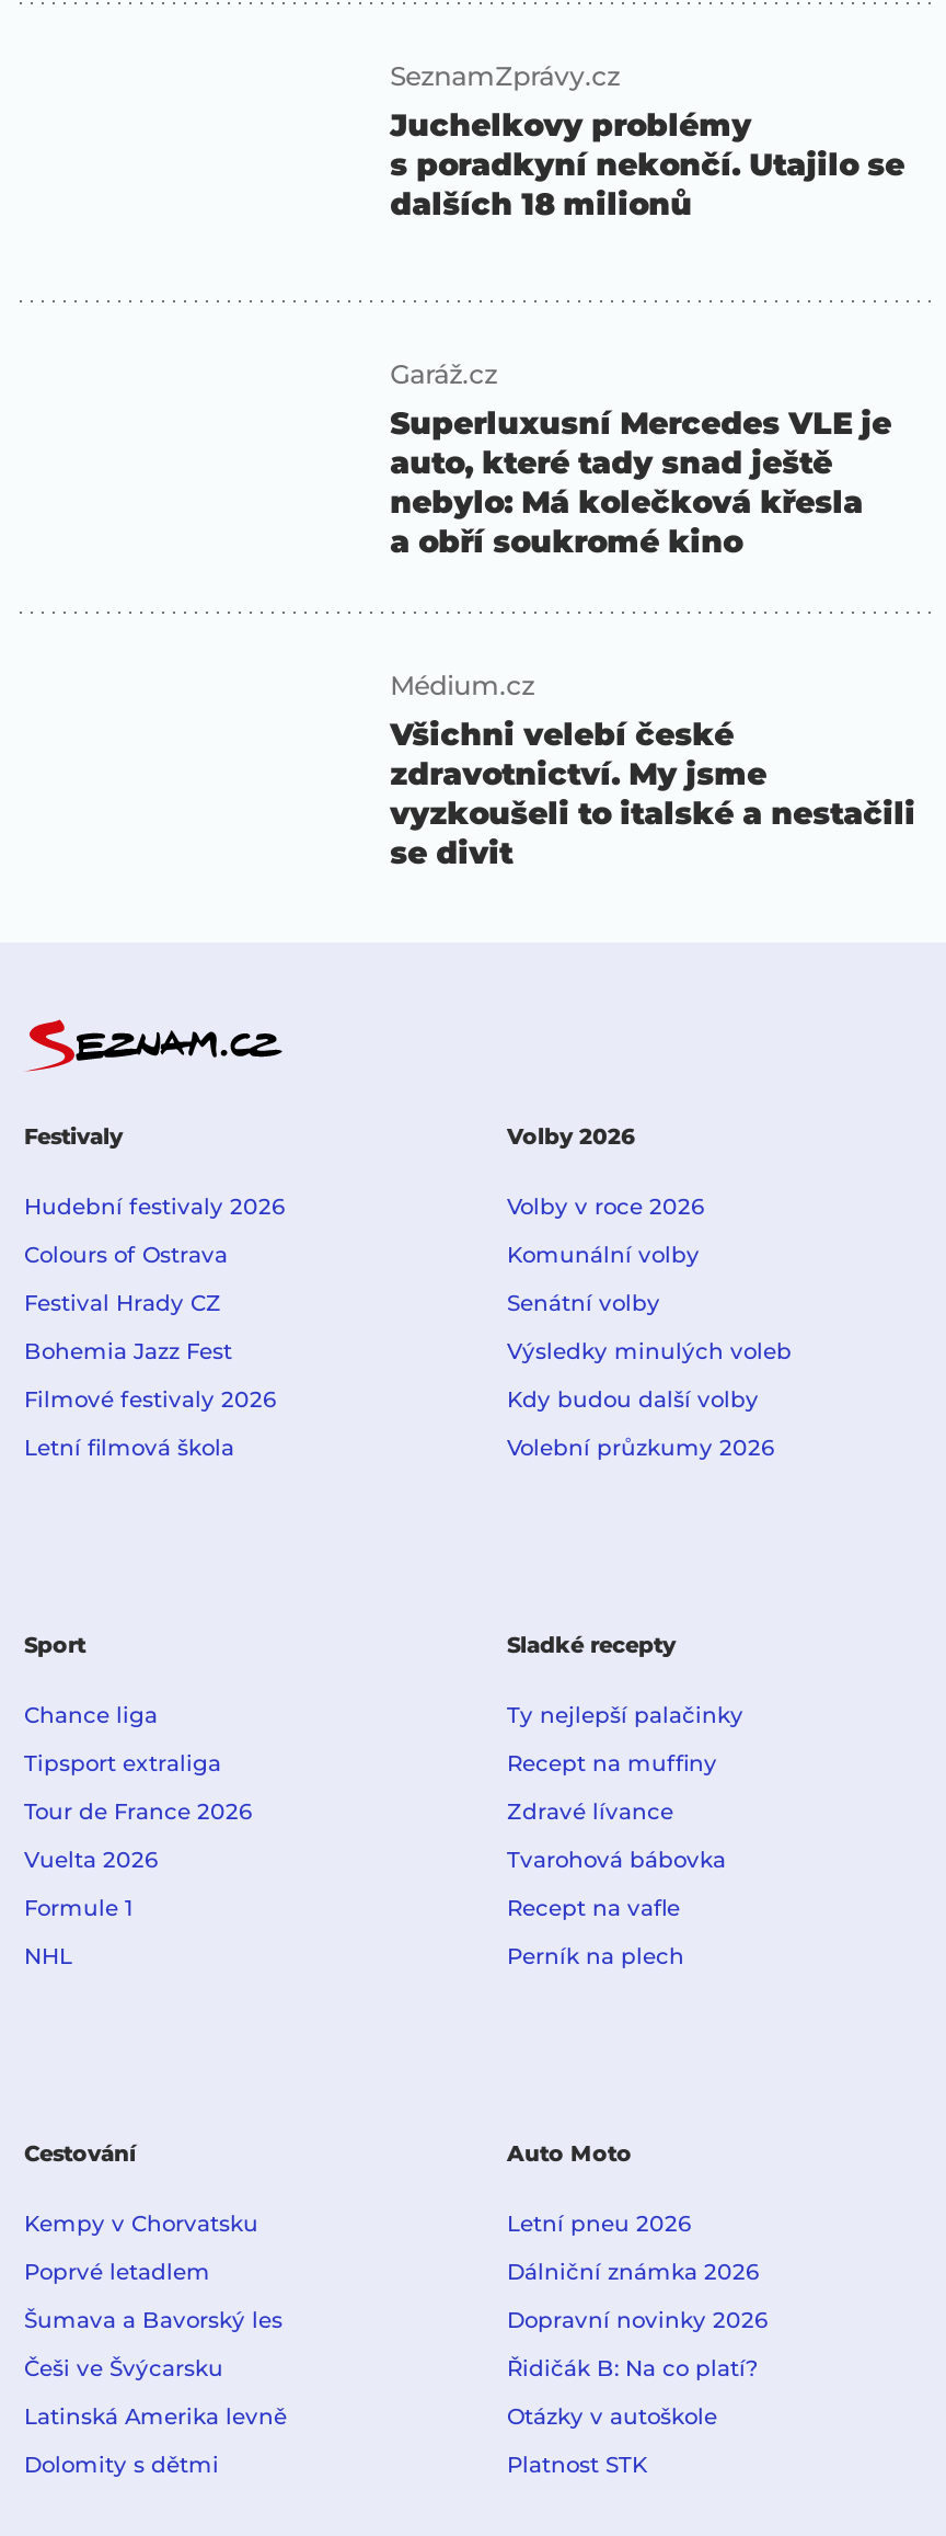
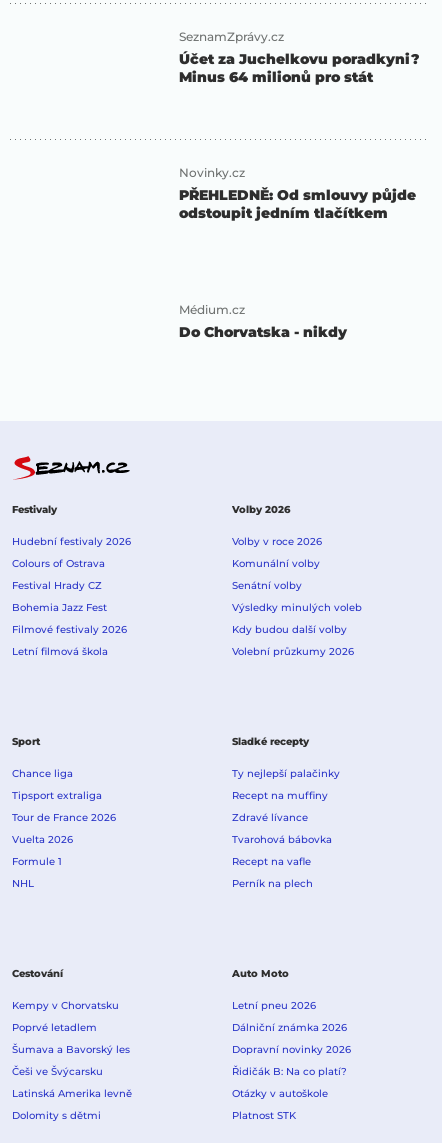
- Juchelkovy problémy
- s poradkyní nekončí. Utajilo se
- dalších 18 milionů
+ Účet za Juchelkovu poradkyni?
+ Minus 64 milionů pro stát

- Garáž.cz
- Superluxusní Mercedes VLE je
- auto, které tady snad ještě
- nebylo: Má kolečková křesla
- a obří soukromé kino
+ Novinky.cz
+ PŘEHLEDNĚ: Od smlouvy půjde
+ odstoupit jedním tlačítkem

- Všichni velebí české
- zdravotnictví. My jsme
- vyzkoušeli to italské a nestačili
- se divit
+ Do Chorvatska - nikdy
